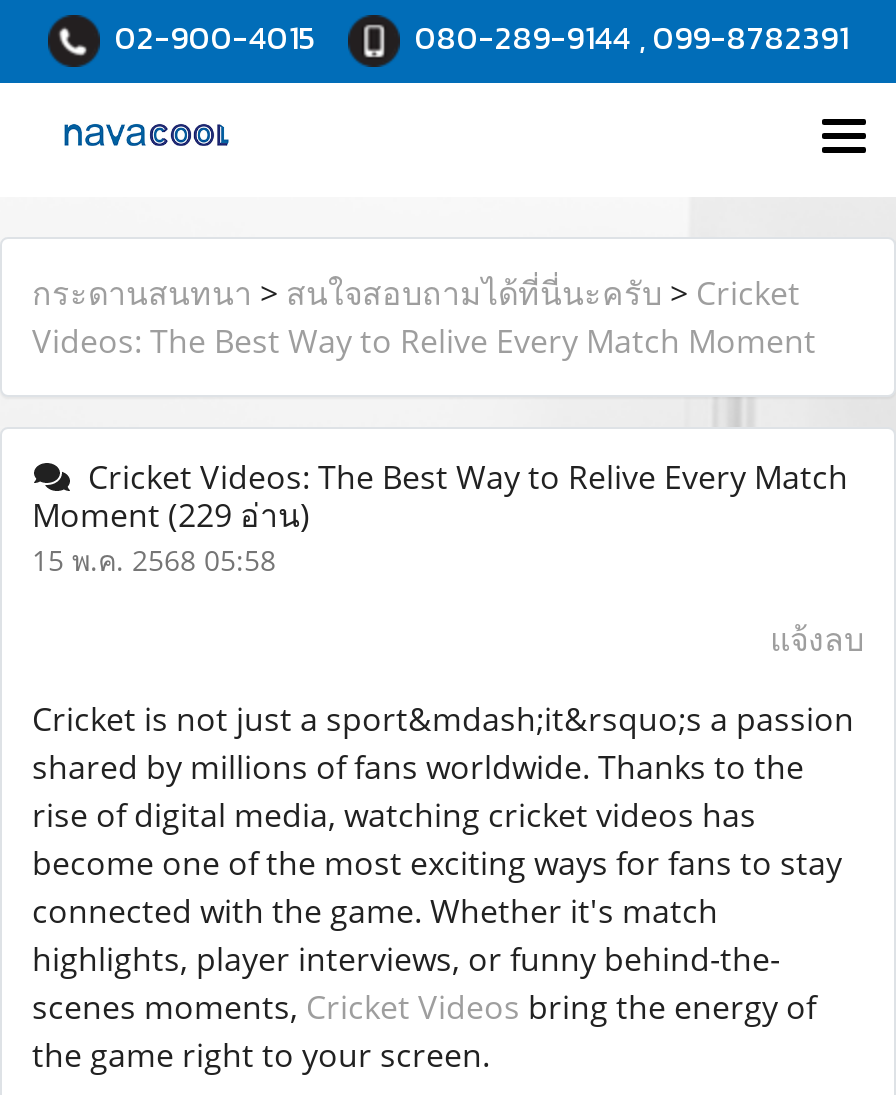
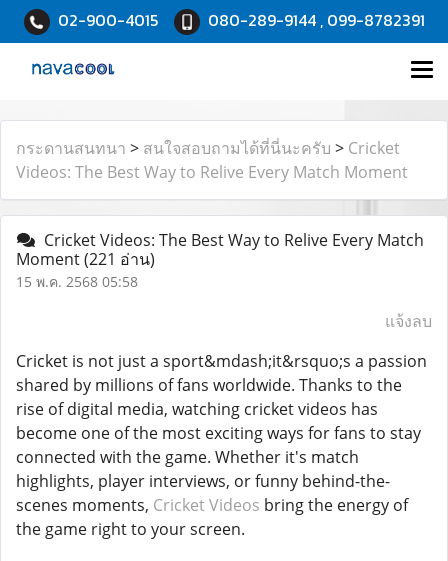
- Moment (229 อ่าน)
+ Moment (221 อ่าน)
